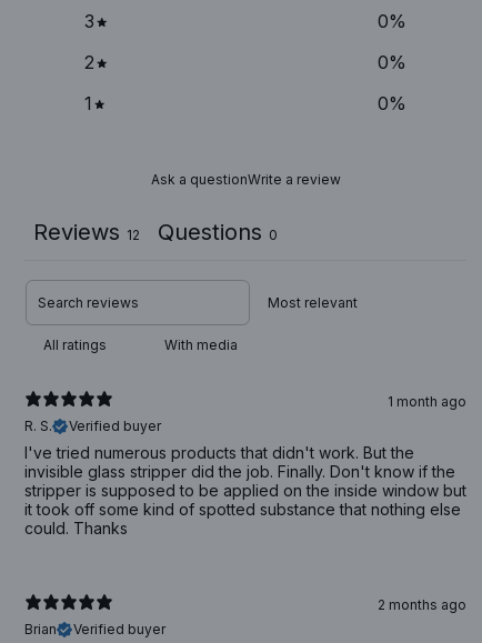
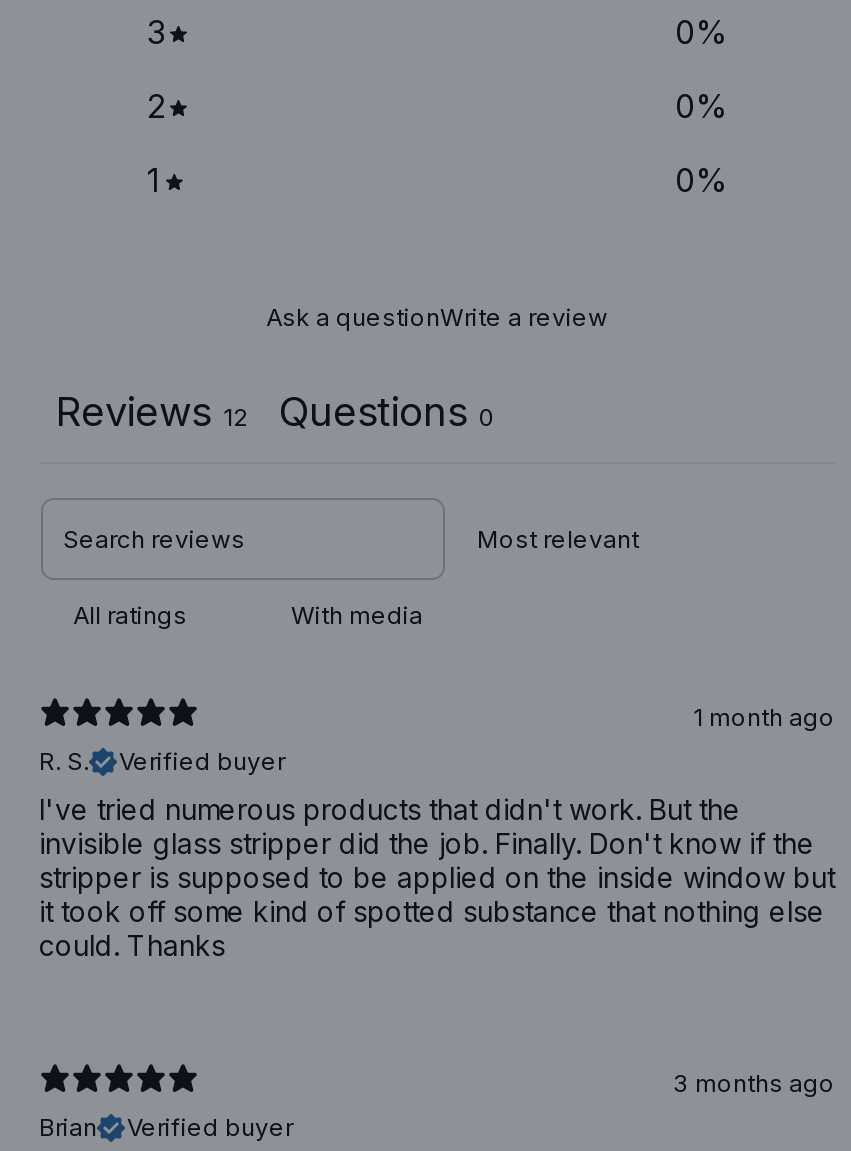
- 2 months ago
+ 3 months ago
